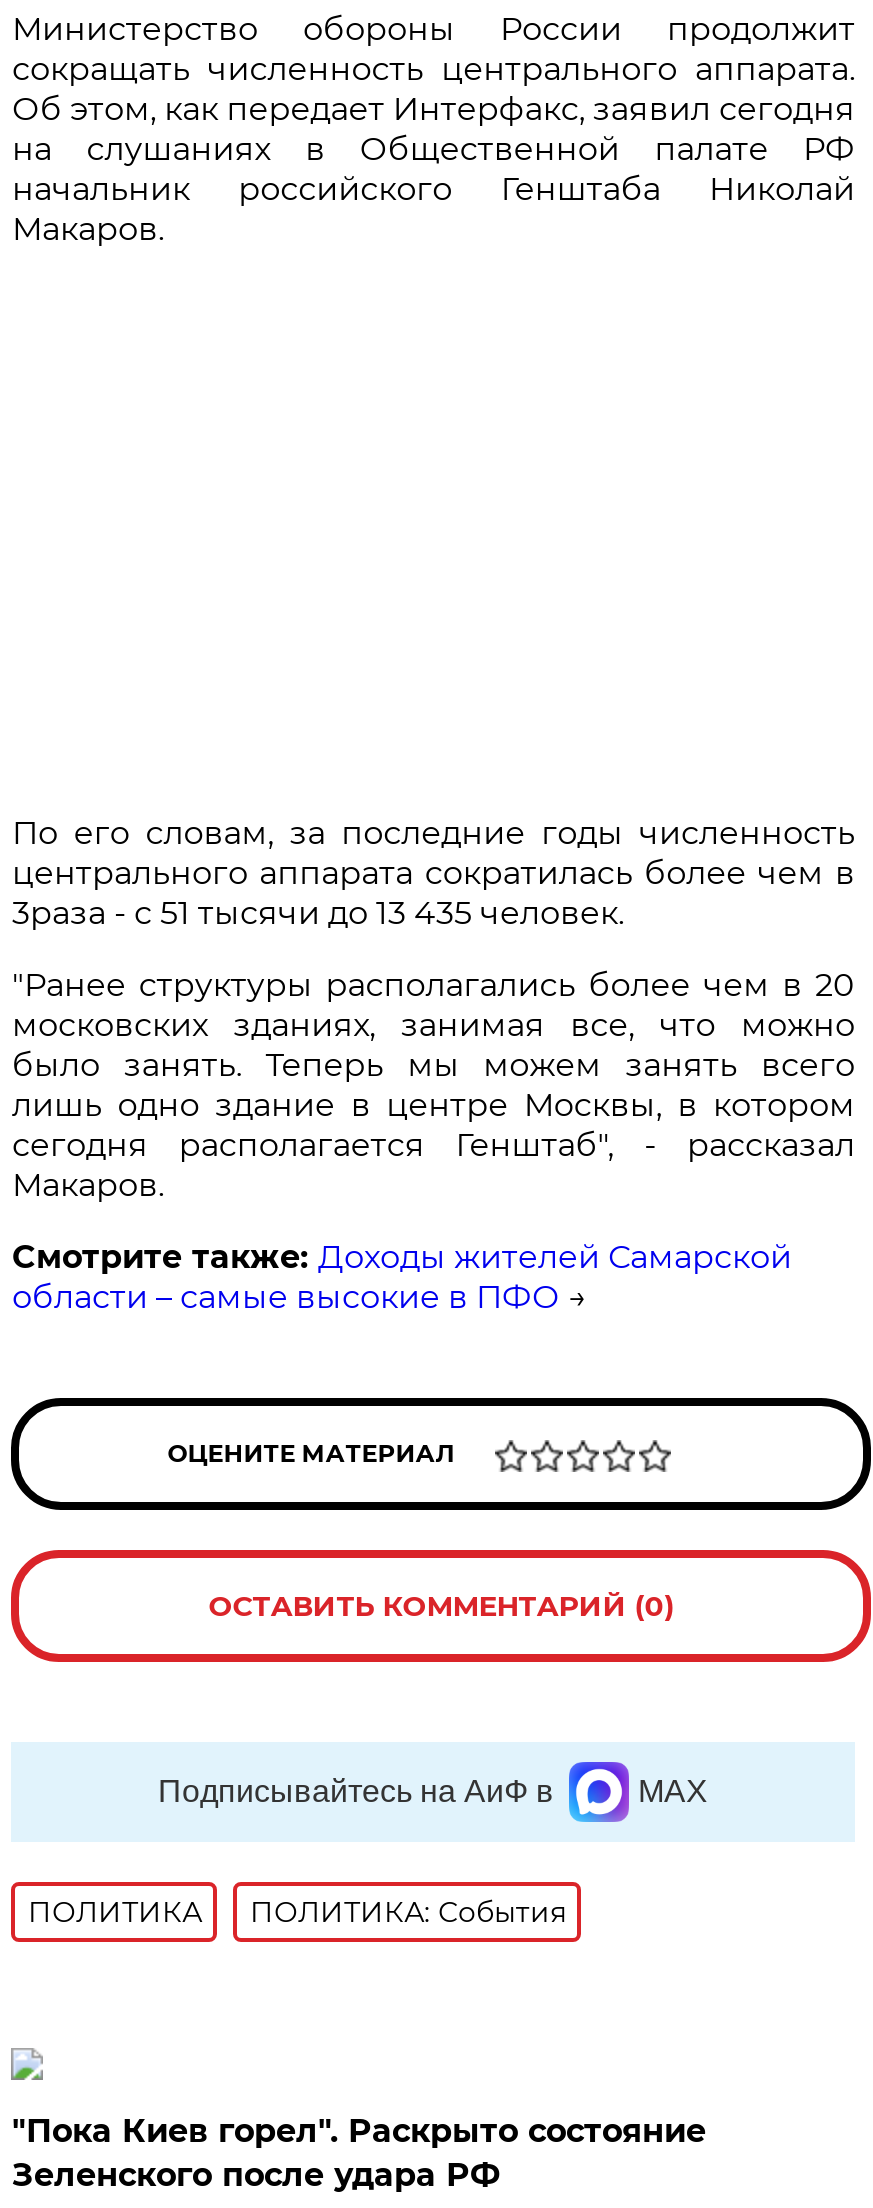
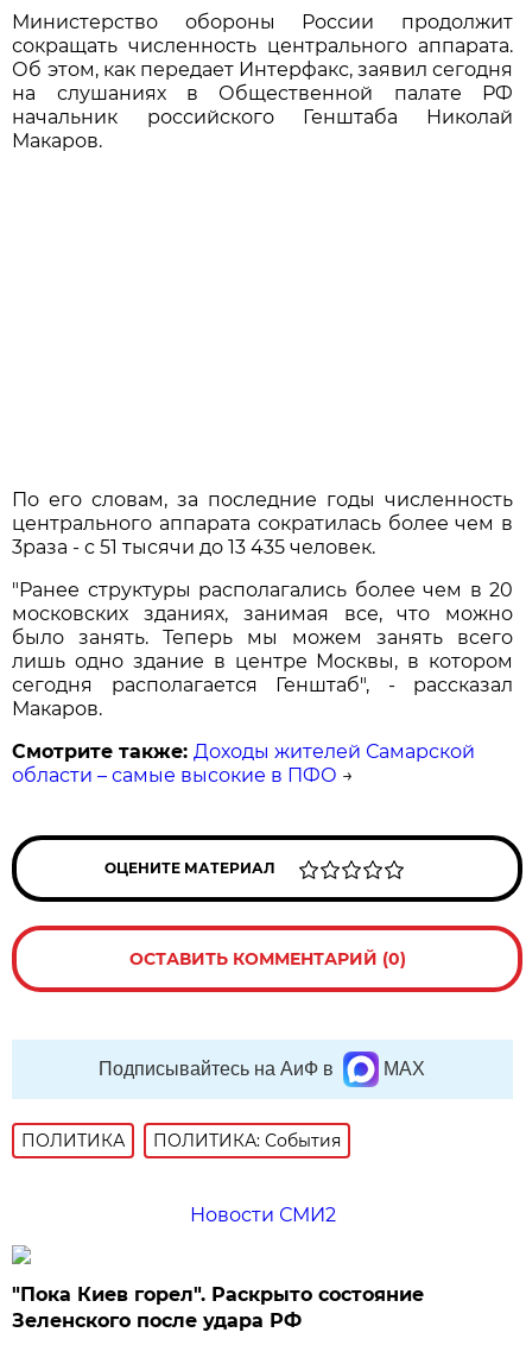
+ Новости СМИ2
